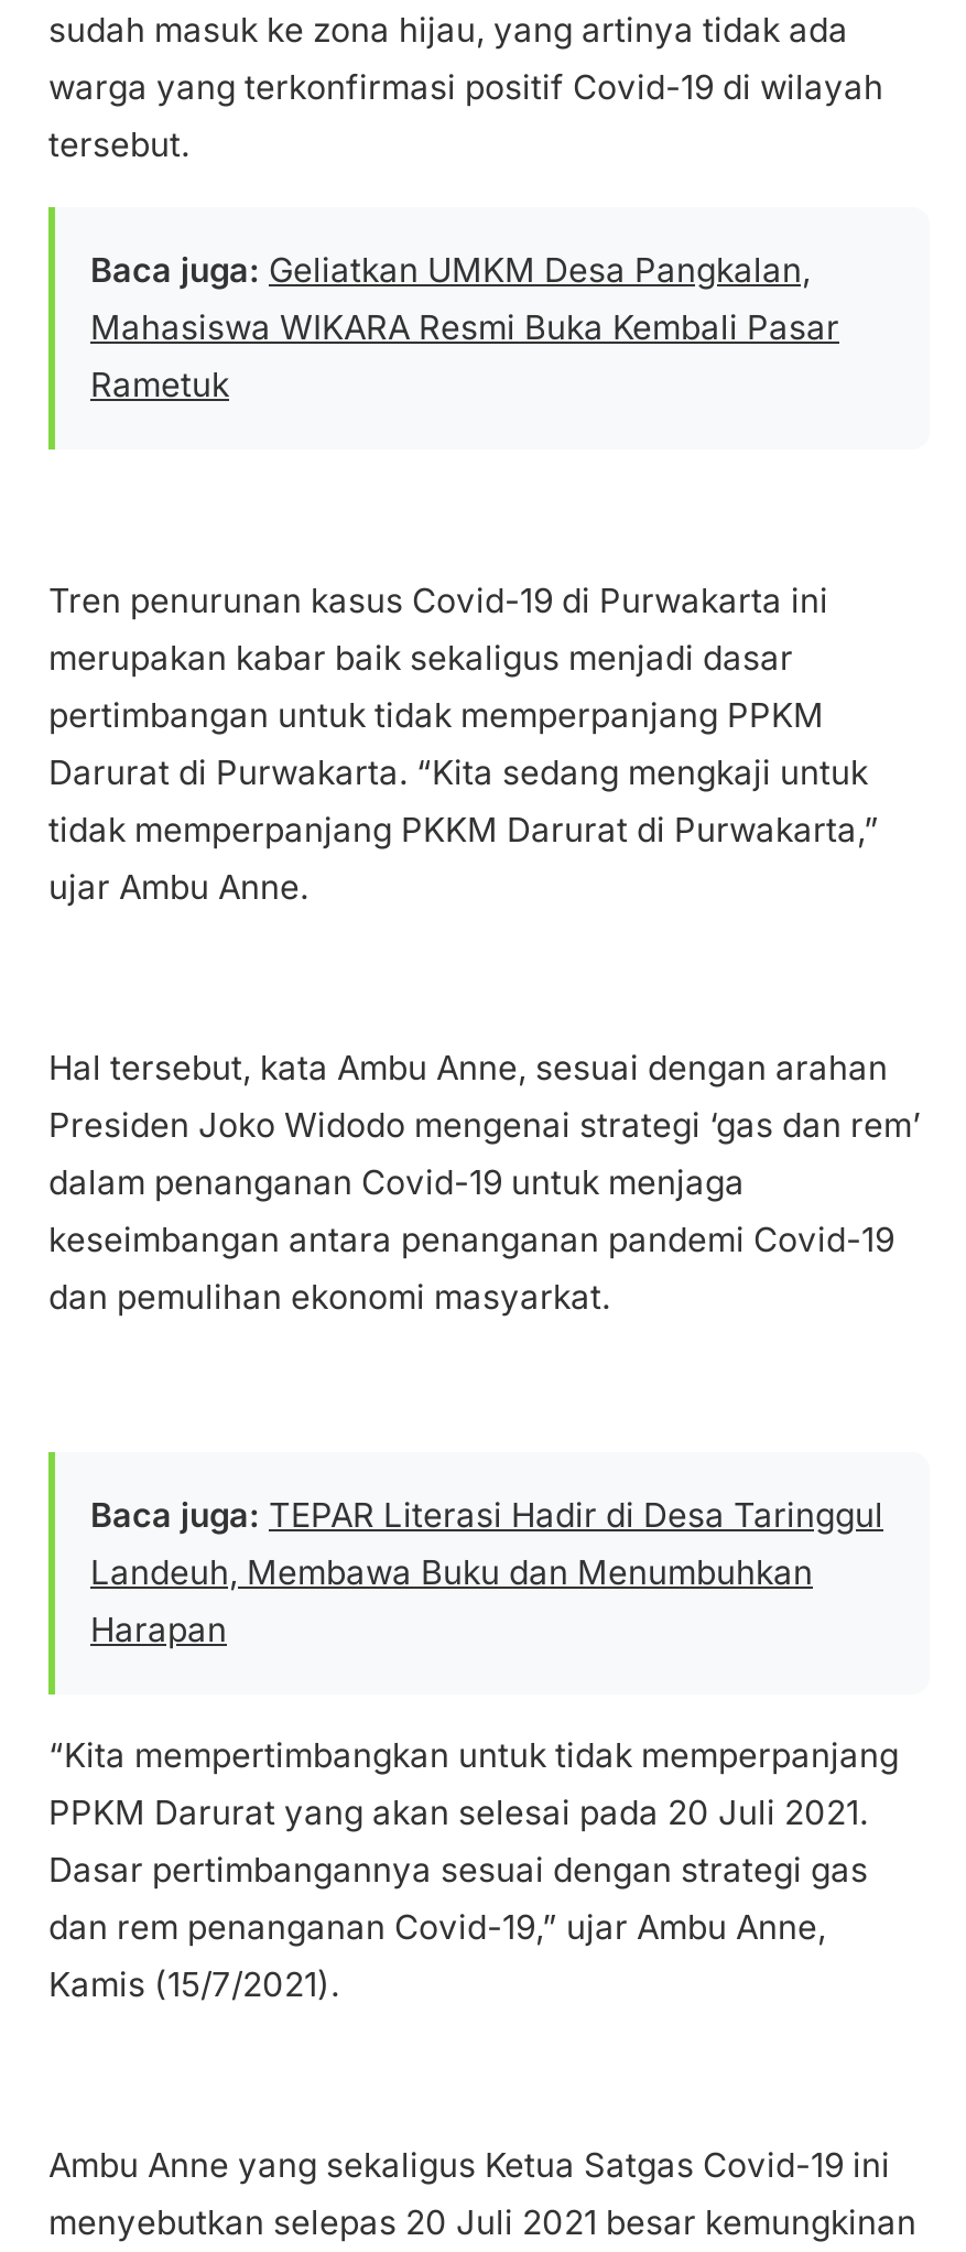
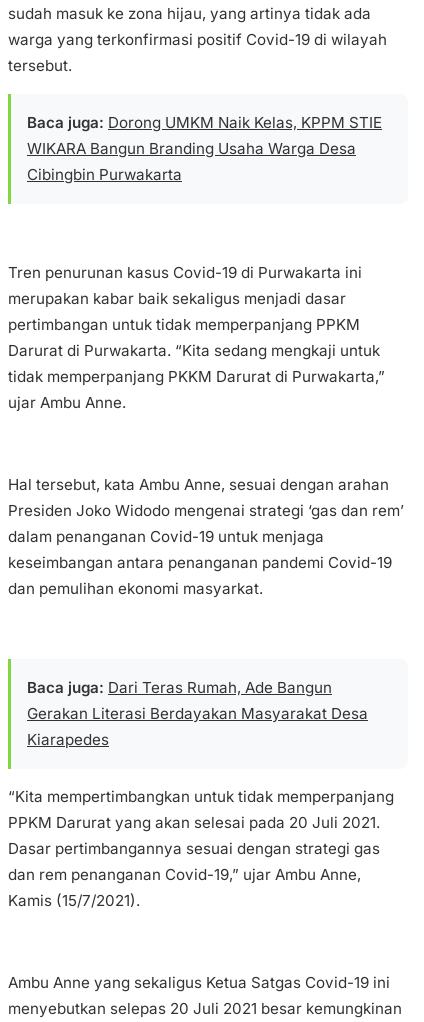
- Baca juga: Geliatkan UMKM Desa Pangkalan,
- Mahasiswa WIKARA Resmi Buka Kembali Pasar
- Rametuk
+ Baca juga: Dorong UMKM Naik Kelas, KPPM STIE
+ WIKARA Bangun Branding Usaha Warga Desa
+ Cibingbin Purwakarta

- Baca juga: TEPAR Literasi Hadir di Desa Taringgul
- Landeuh, Membawa Buku dan Menumbuhkan
- Harapan
+ Baca juga: Dari Teras Rumah, Ade Bangun
+ Gerakan Literasi Berdayakan Masyarakat Desa
+ Kiarapedes
